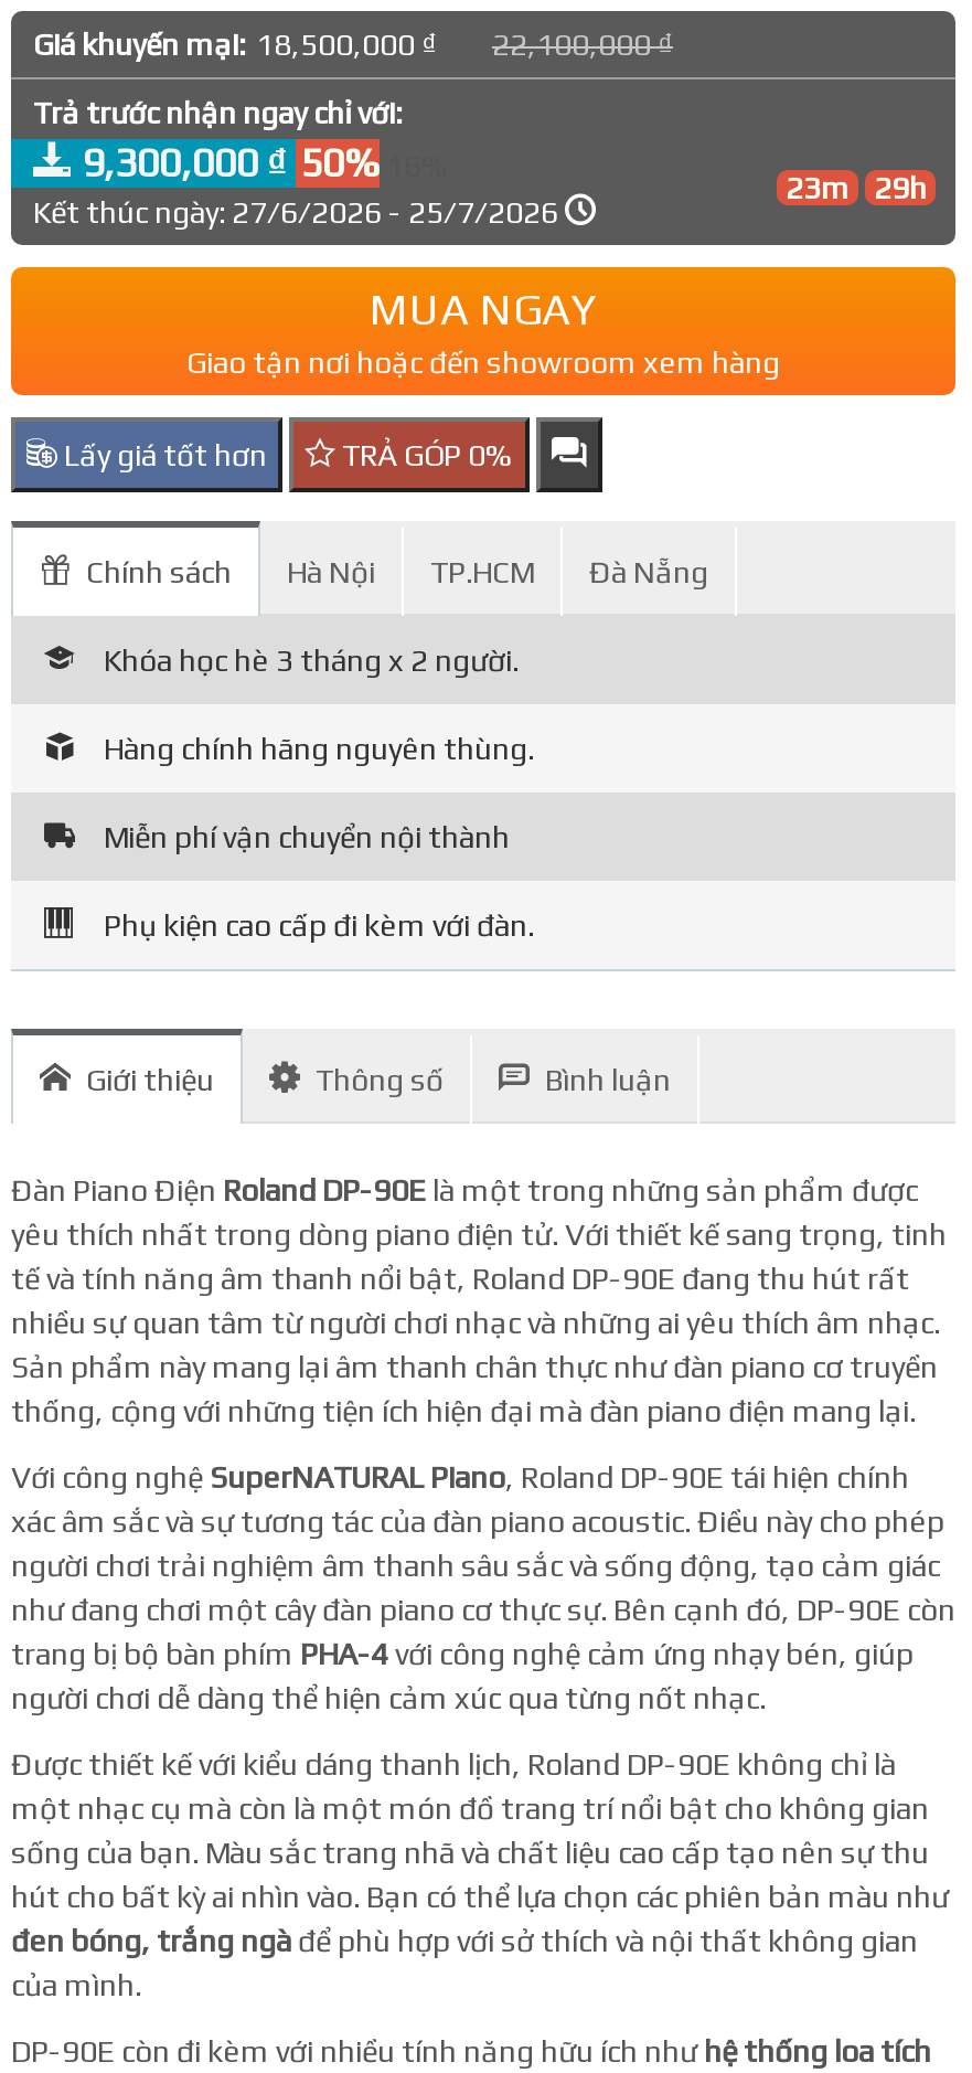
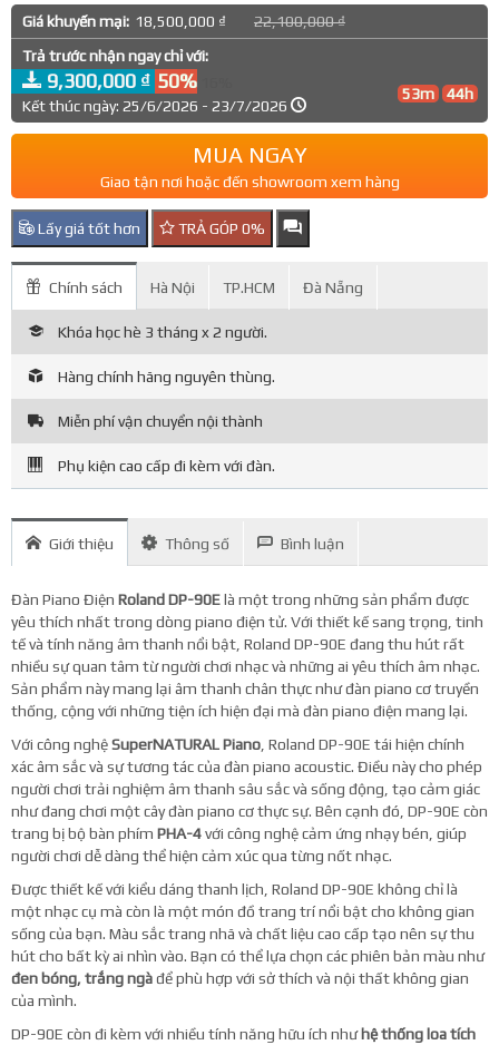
- 23m
- 29h
+ 53m
+ 44h

- Kết thúc ngày: 27/6/2026 - 25/7/2026
+ Kết thúc ngày: 25/6/2026 - 23/7/2026
